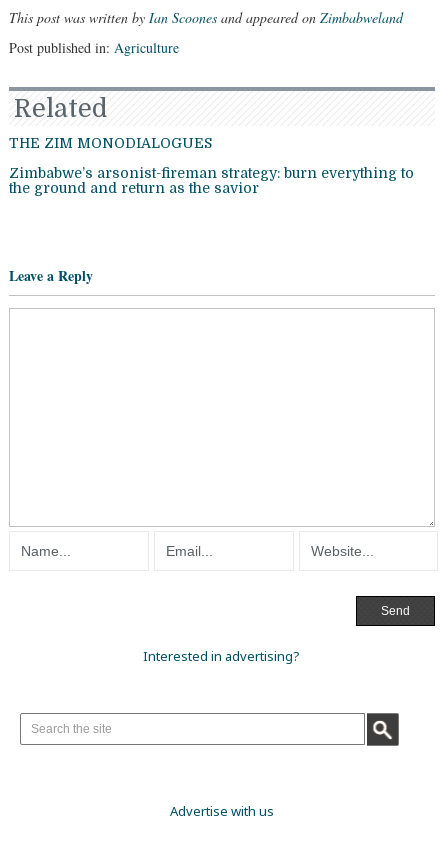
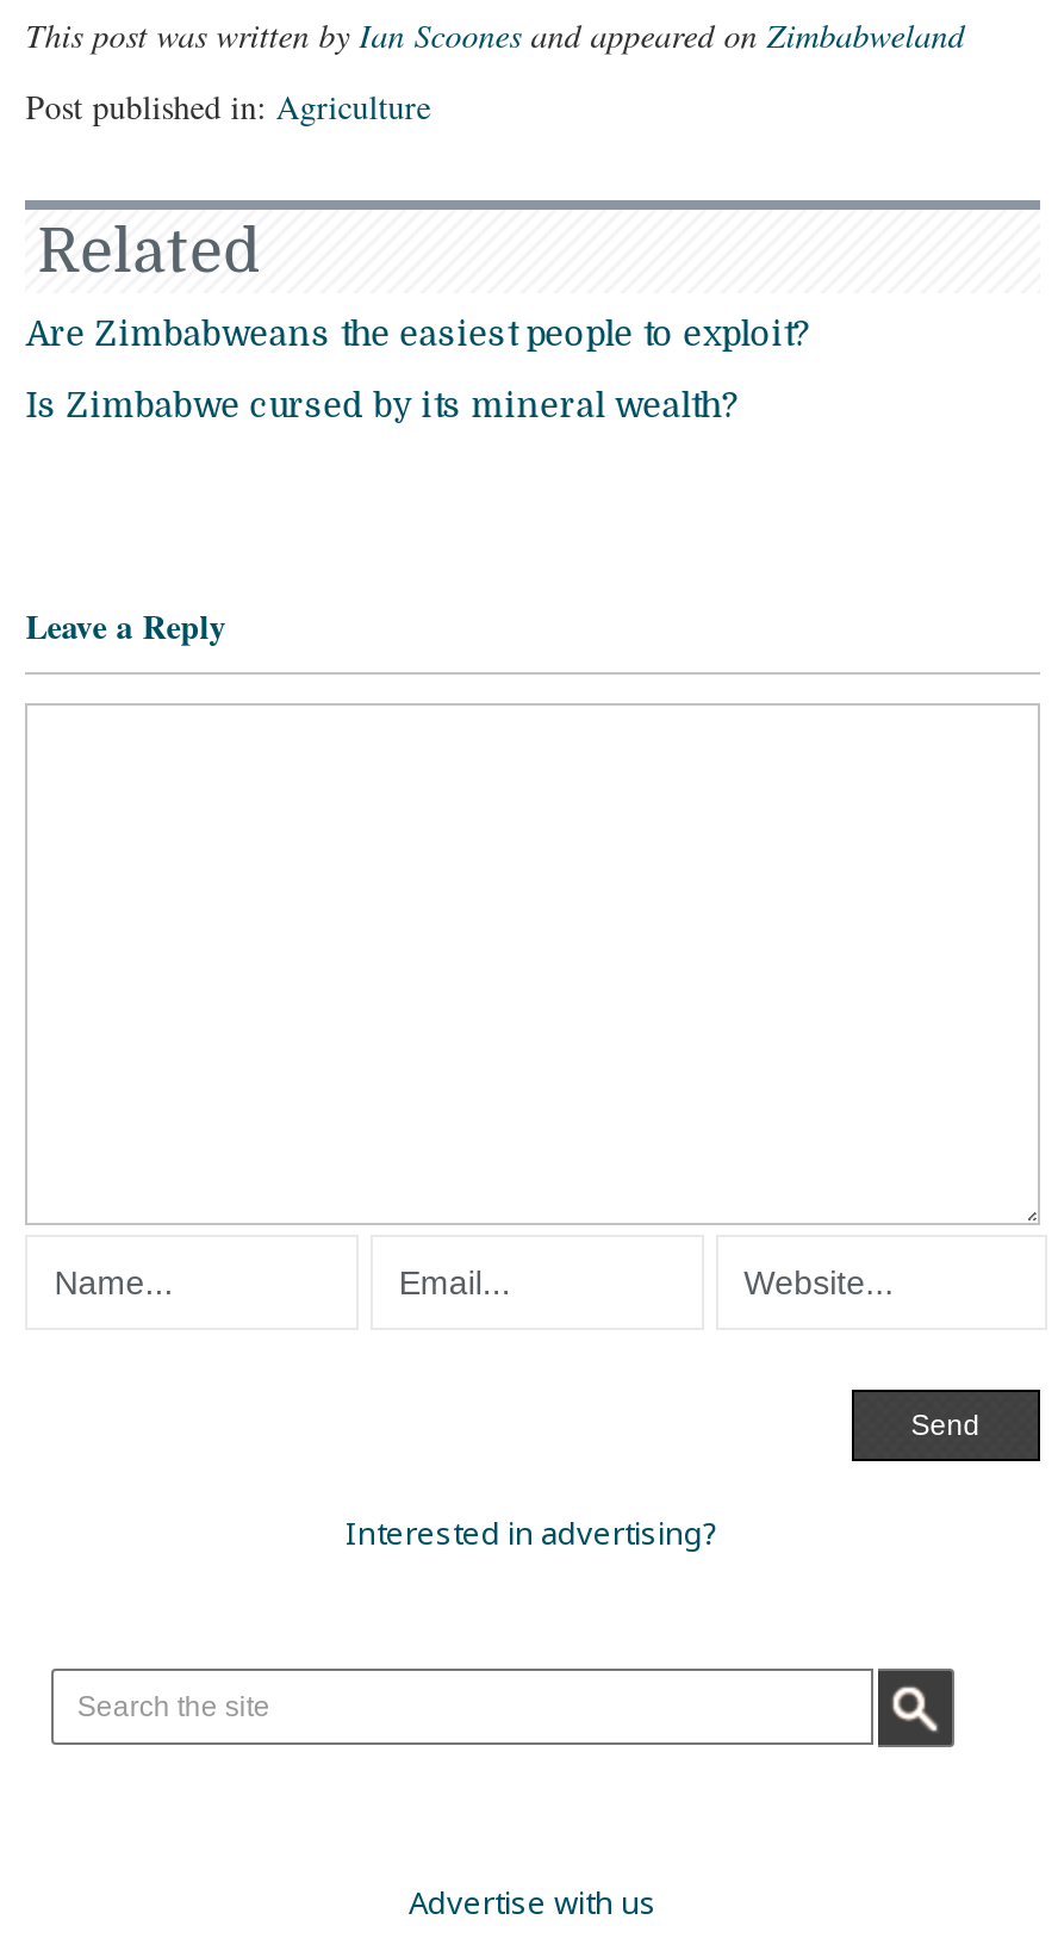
- THE ZIM MONODIALOGUES
+ Are Zimbabweans the easiest people to exploit?

- Zimbabwe’s arsonist-fireman strategy: burn everything to
- the ground and return as the savior
+ Is Zimbabwe cursed by its mineral wealth?
